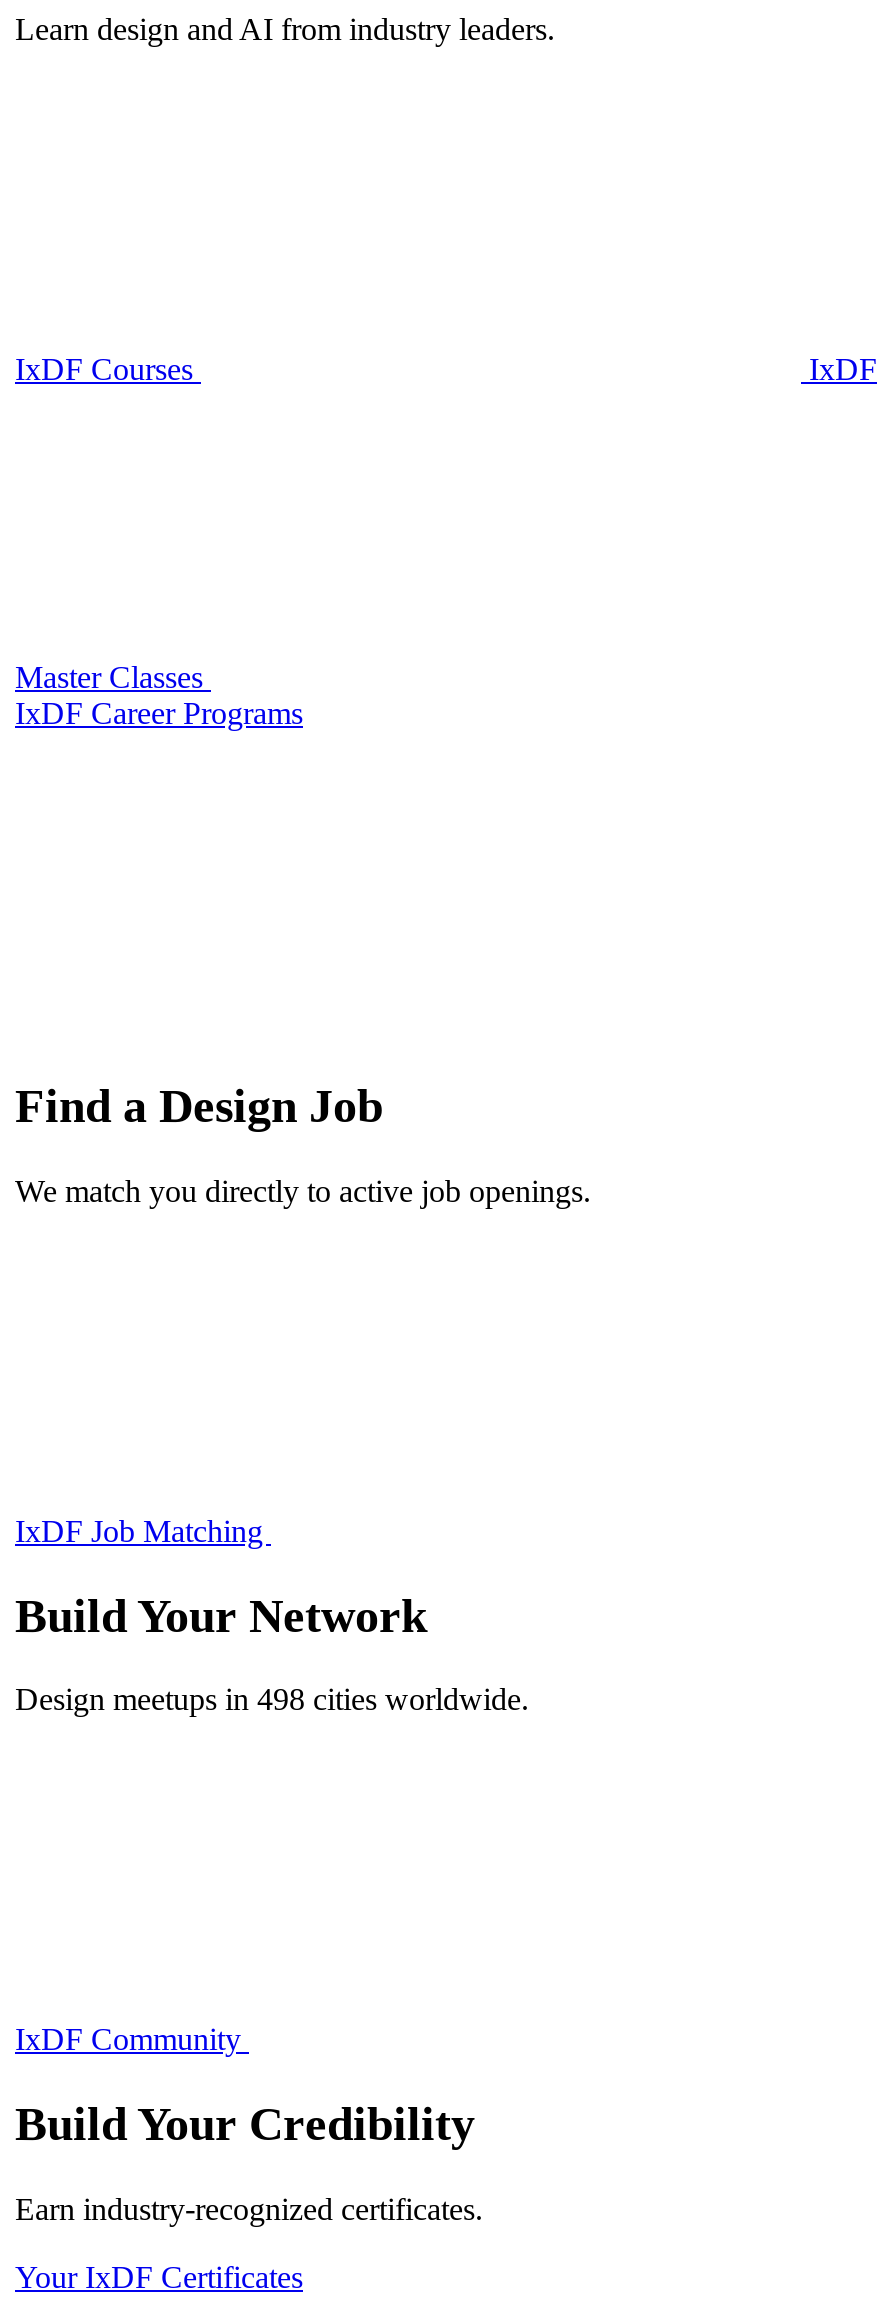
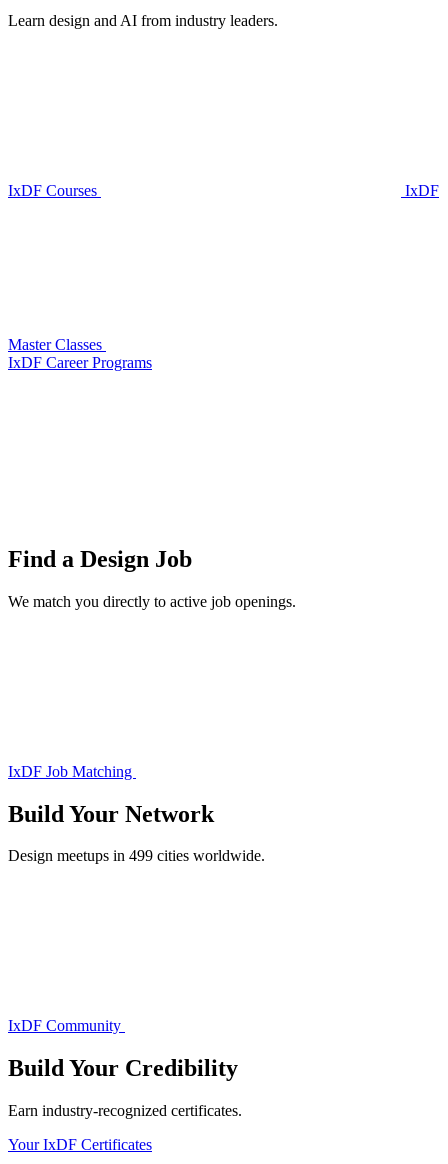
- Design meetups in 498 cities worldwide.
+ Design meetups in 499 cities worldwide.
